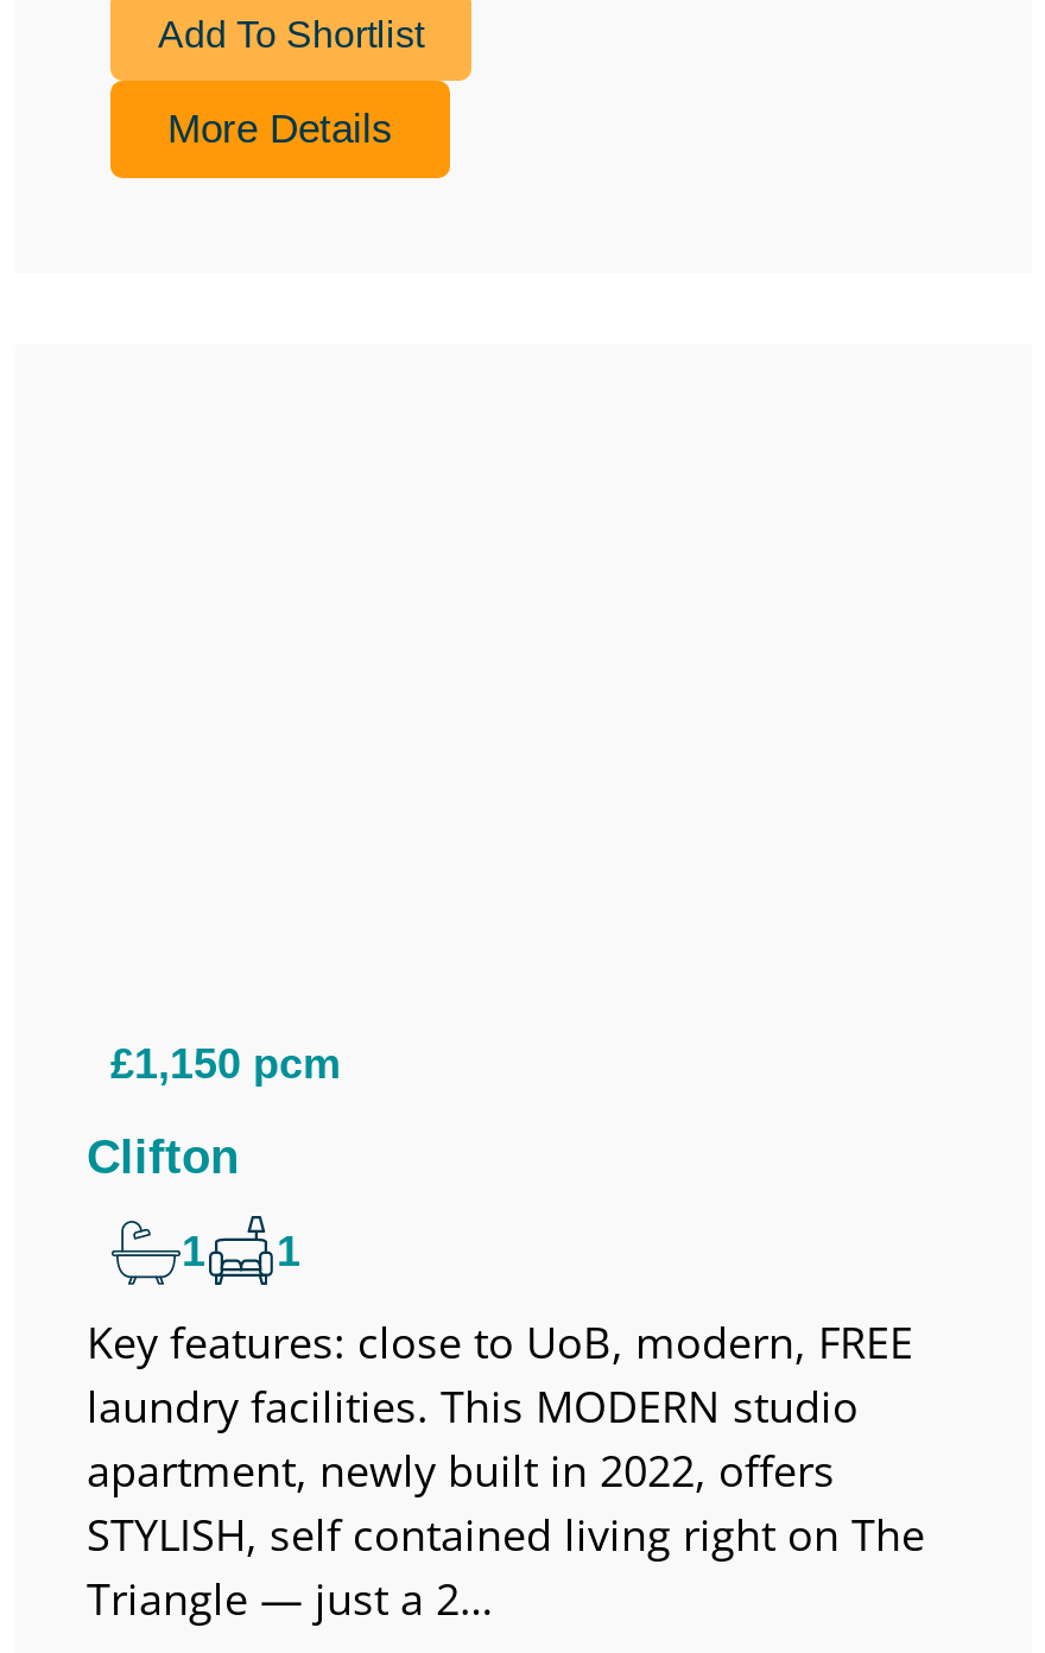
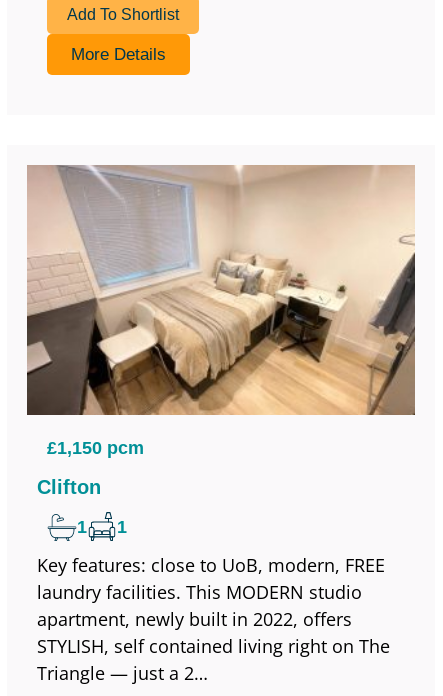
+ [image]
